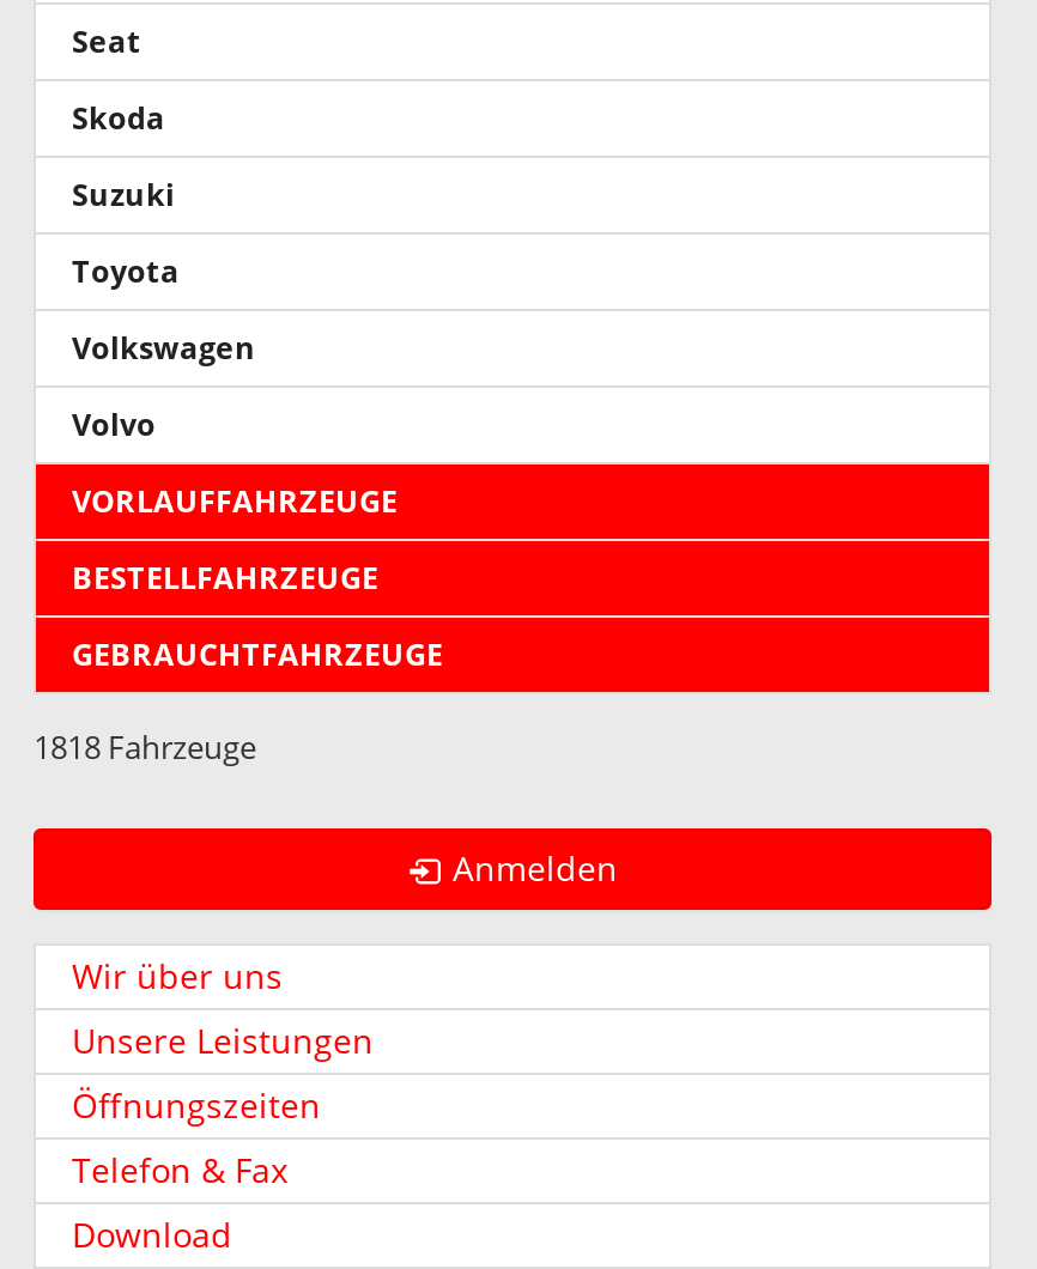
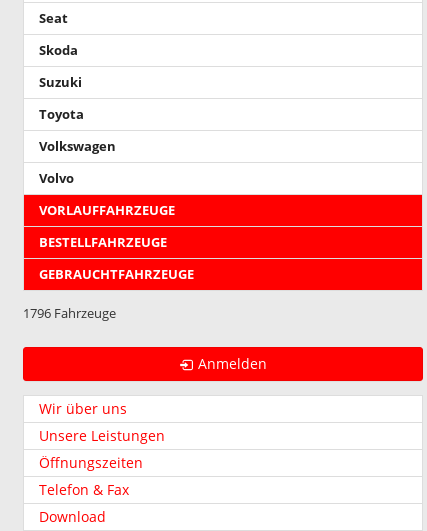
- 1818 Fahrzeuge
+ 1796 Fahrzeuge
